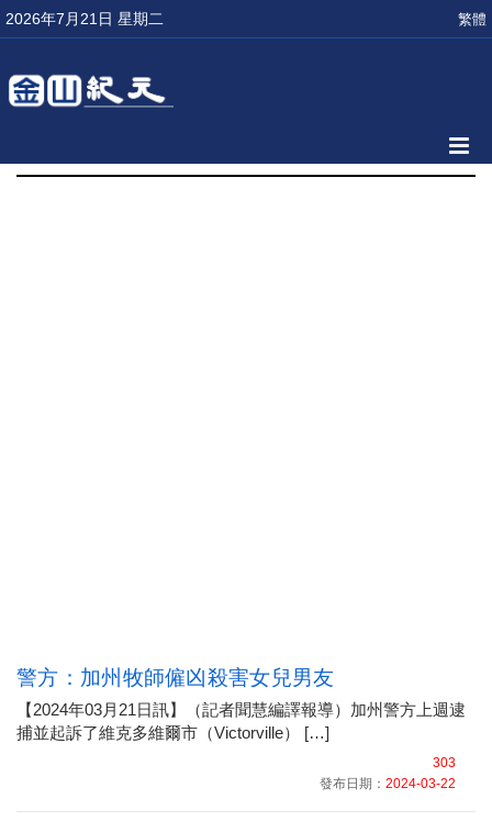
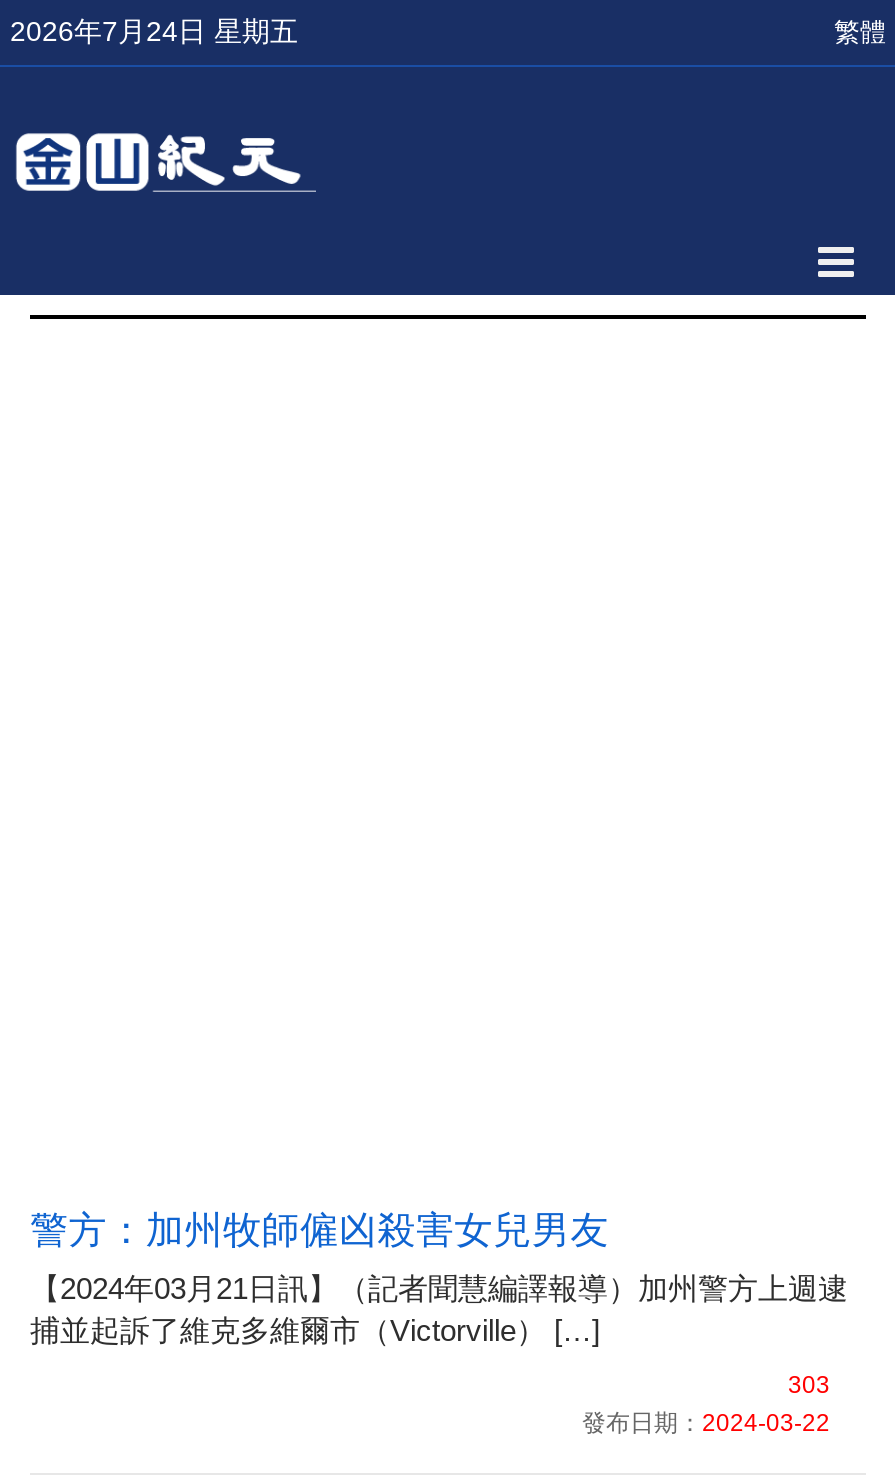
- 2026年7月21日 星期二
+ 2026年7月24日 星期五
